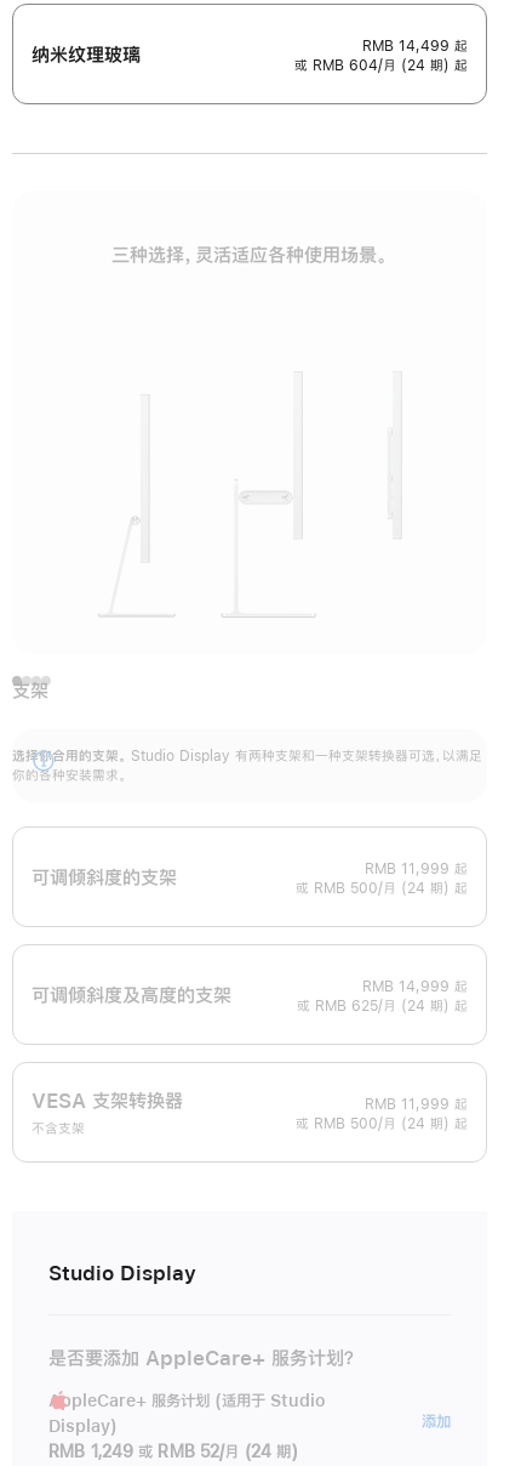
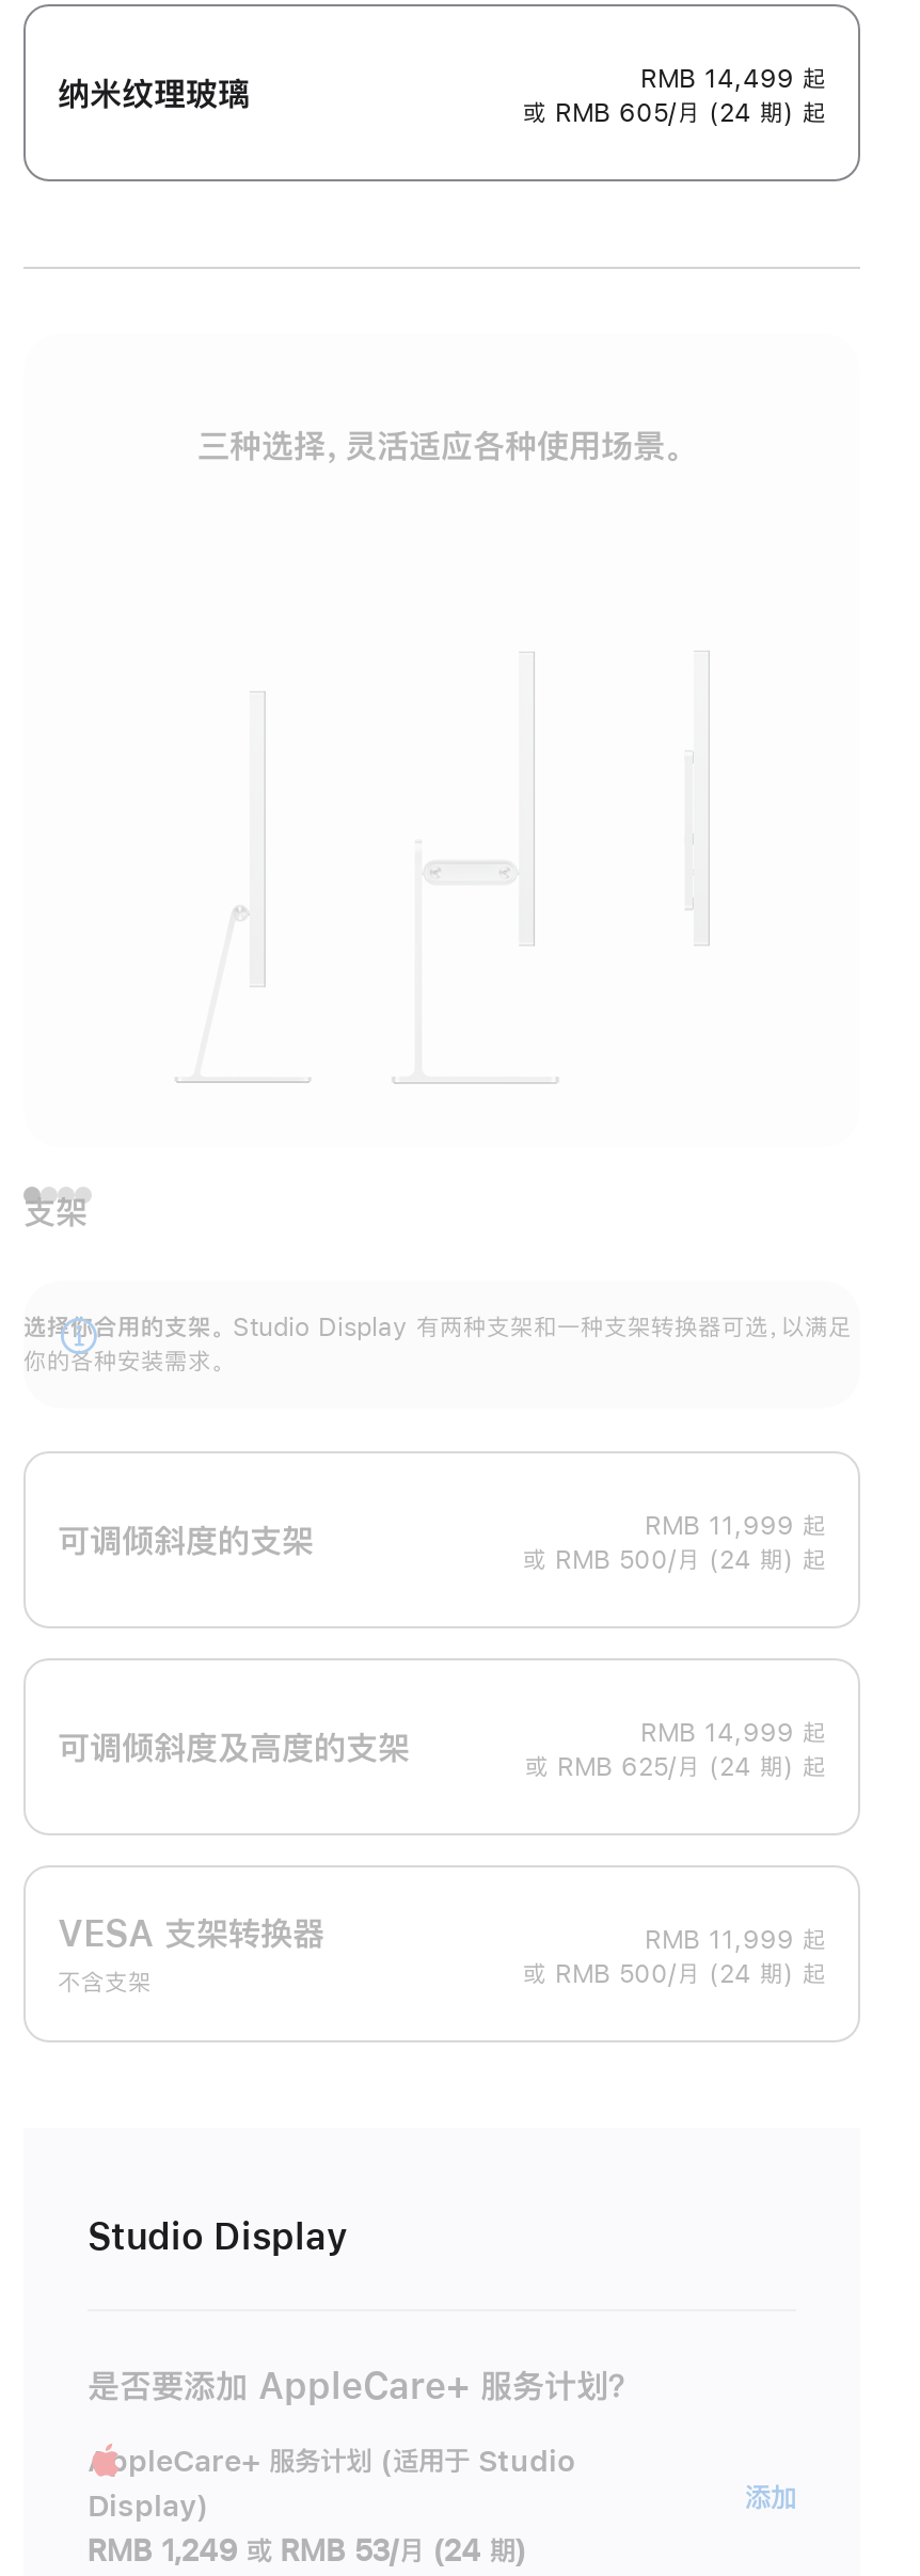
- 或 RMB 604/月 (24 期) 起
+ 或 RMB 605/月 (24 期) 起

- RMB 1,249 或 RMB 52/月 (24 期)
+ RMB 1,249 或 RMB 53/月 (24 期)
